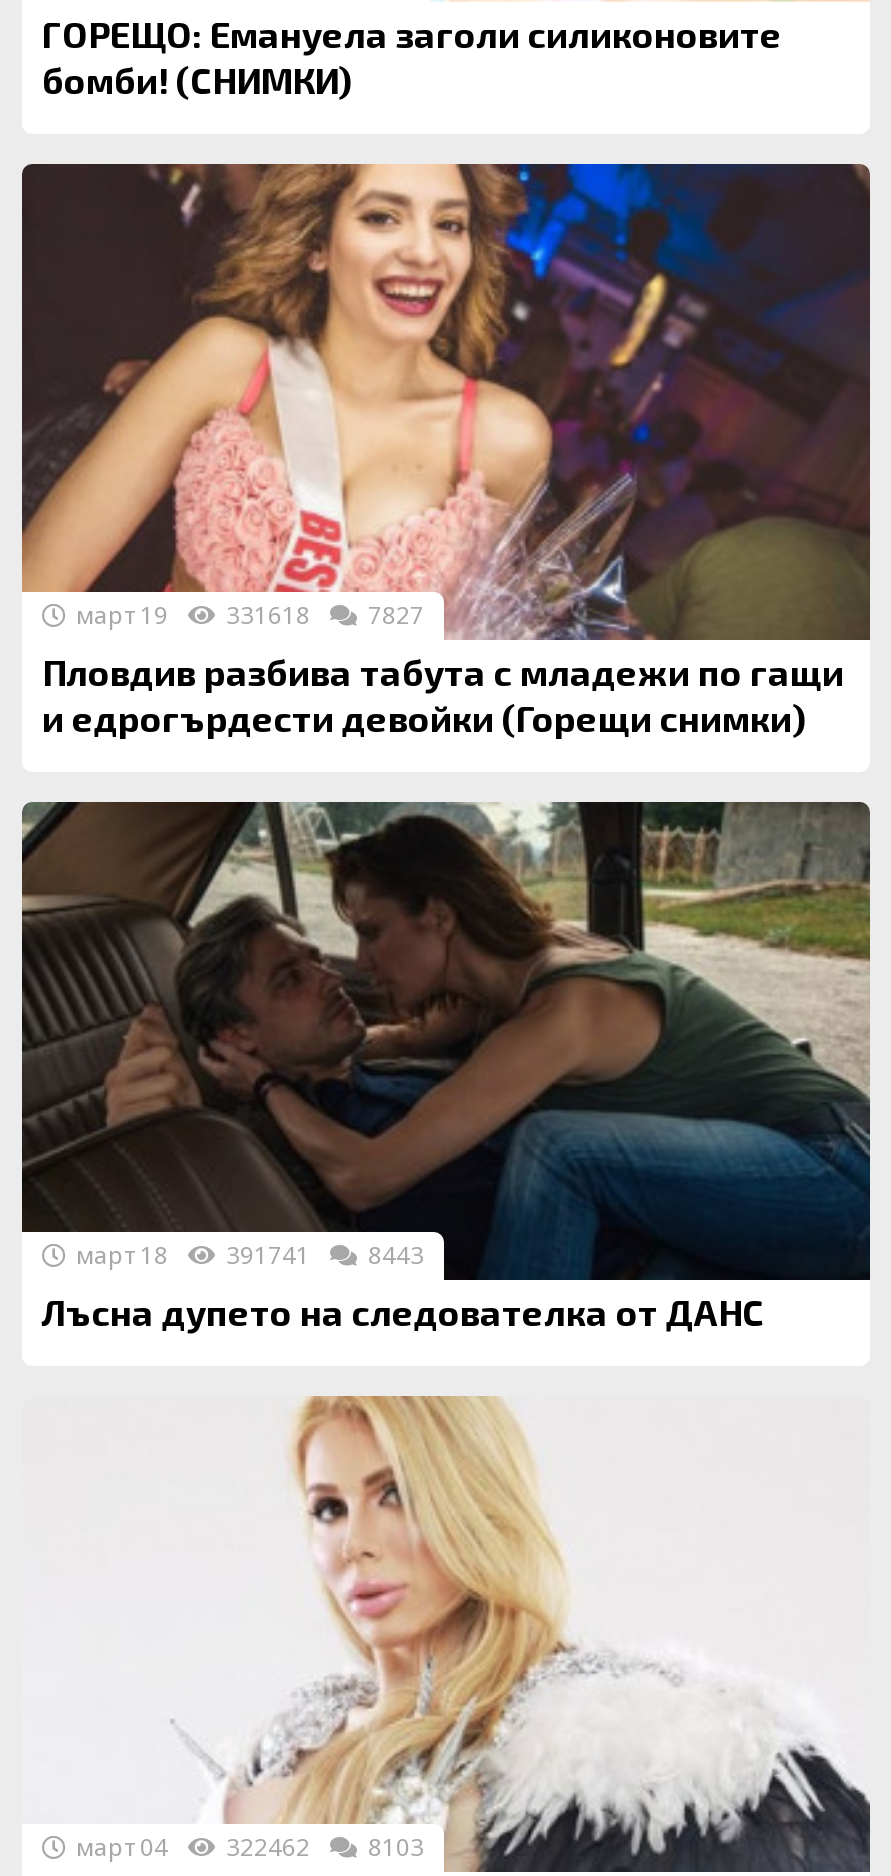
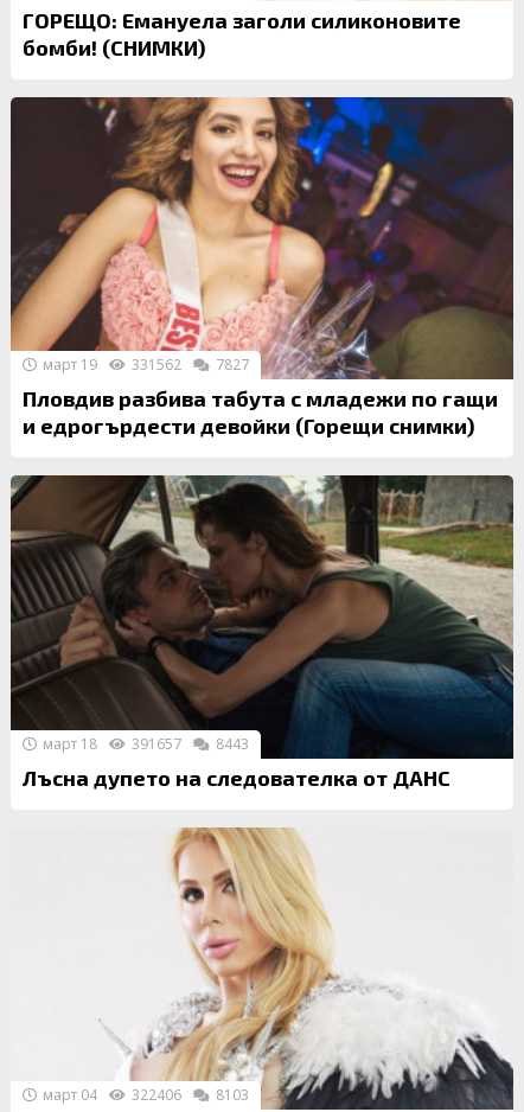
- март 19 331618 7827
+ март 19 331562 7827

- март 18 391741 8443
+ март 18 391657 8443

- март 04 322462 8103
+ март 04 322406 8103
